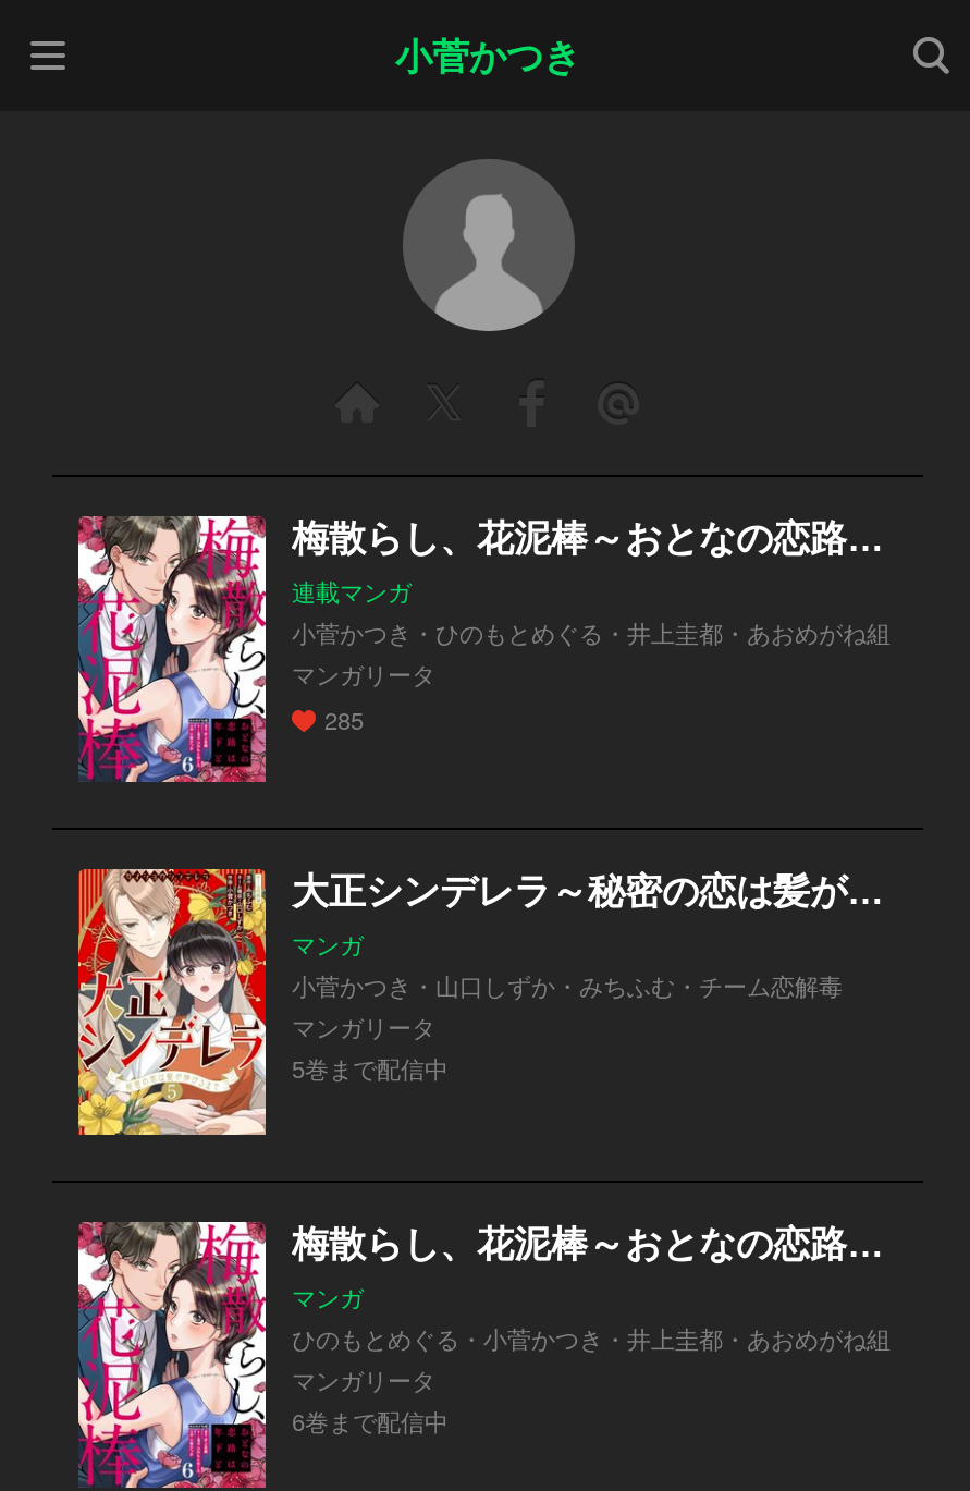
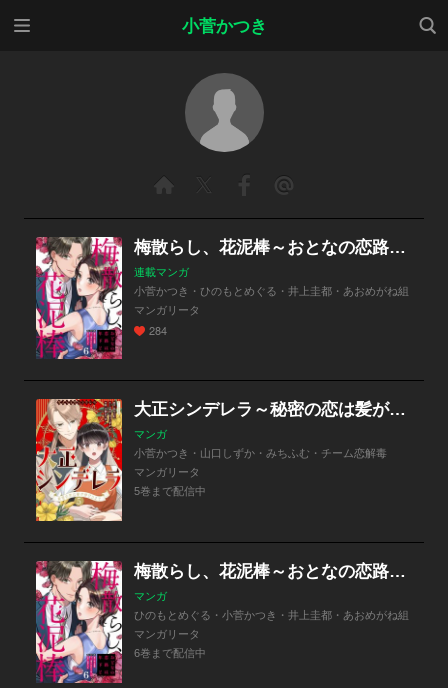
- 285
+ 284
